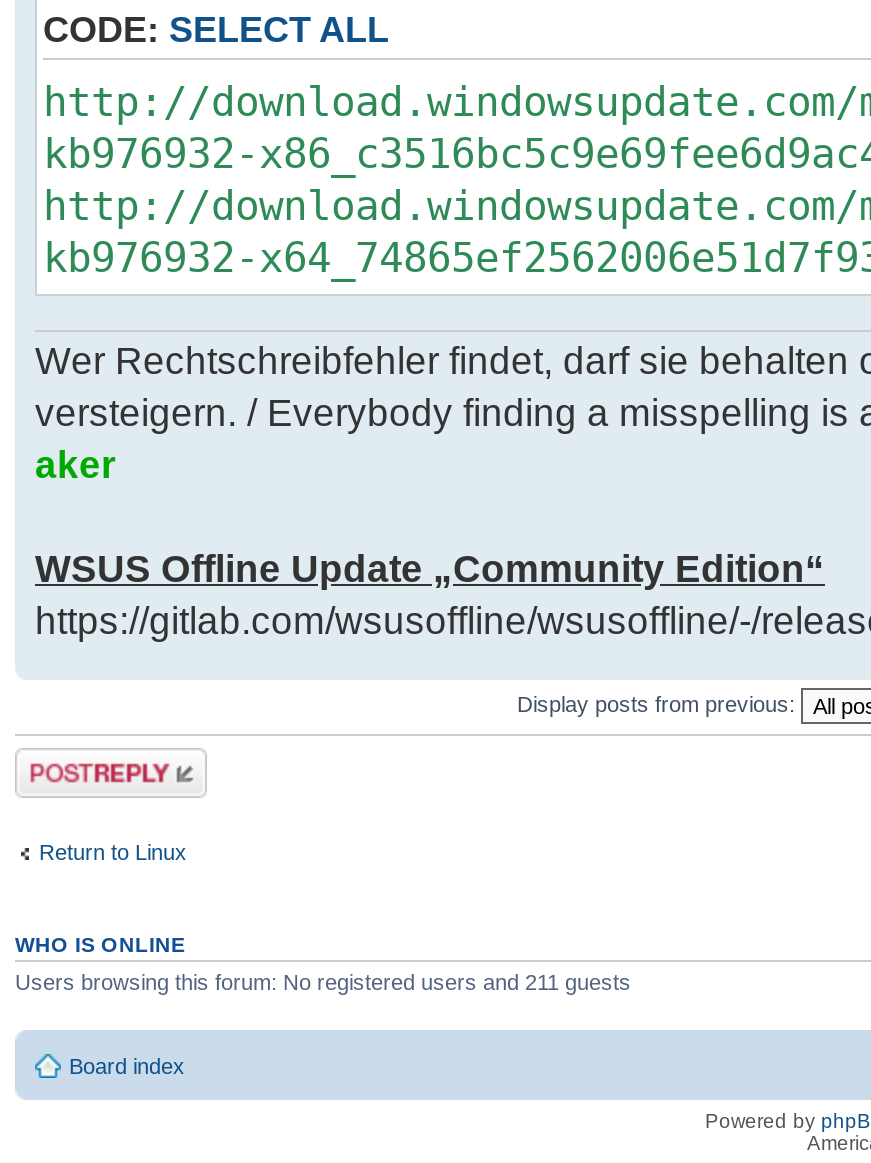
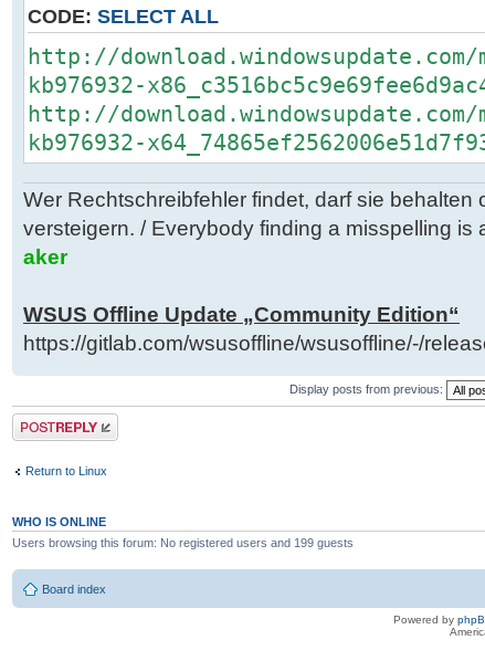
- Users browsing this forum: No registered users and 211 guests
+ Users browsing this forum: No registered users and 199 guests
